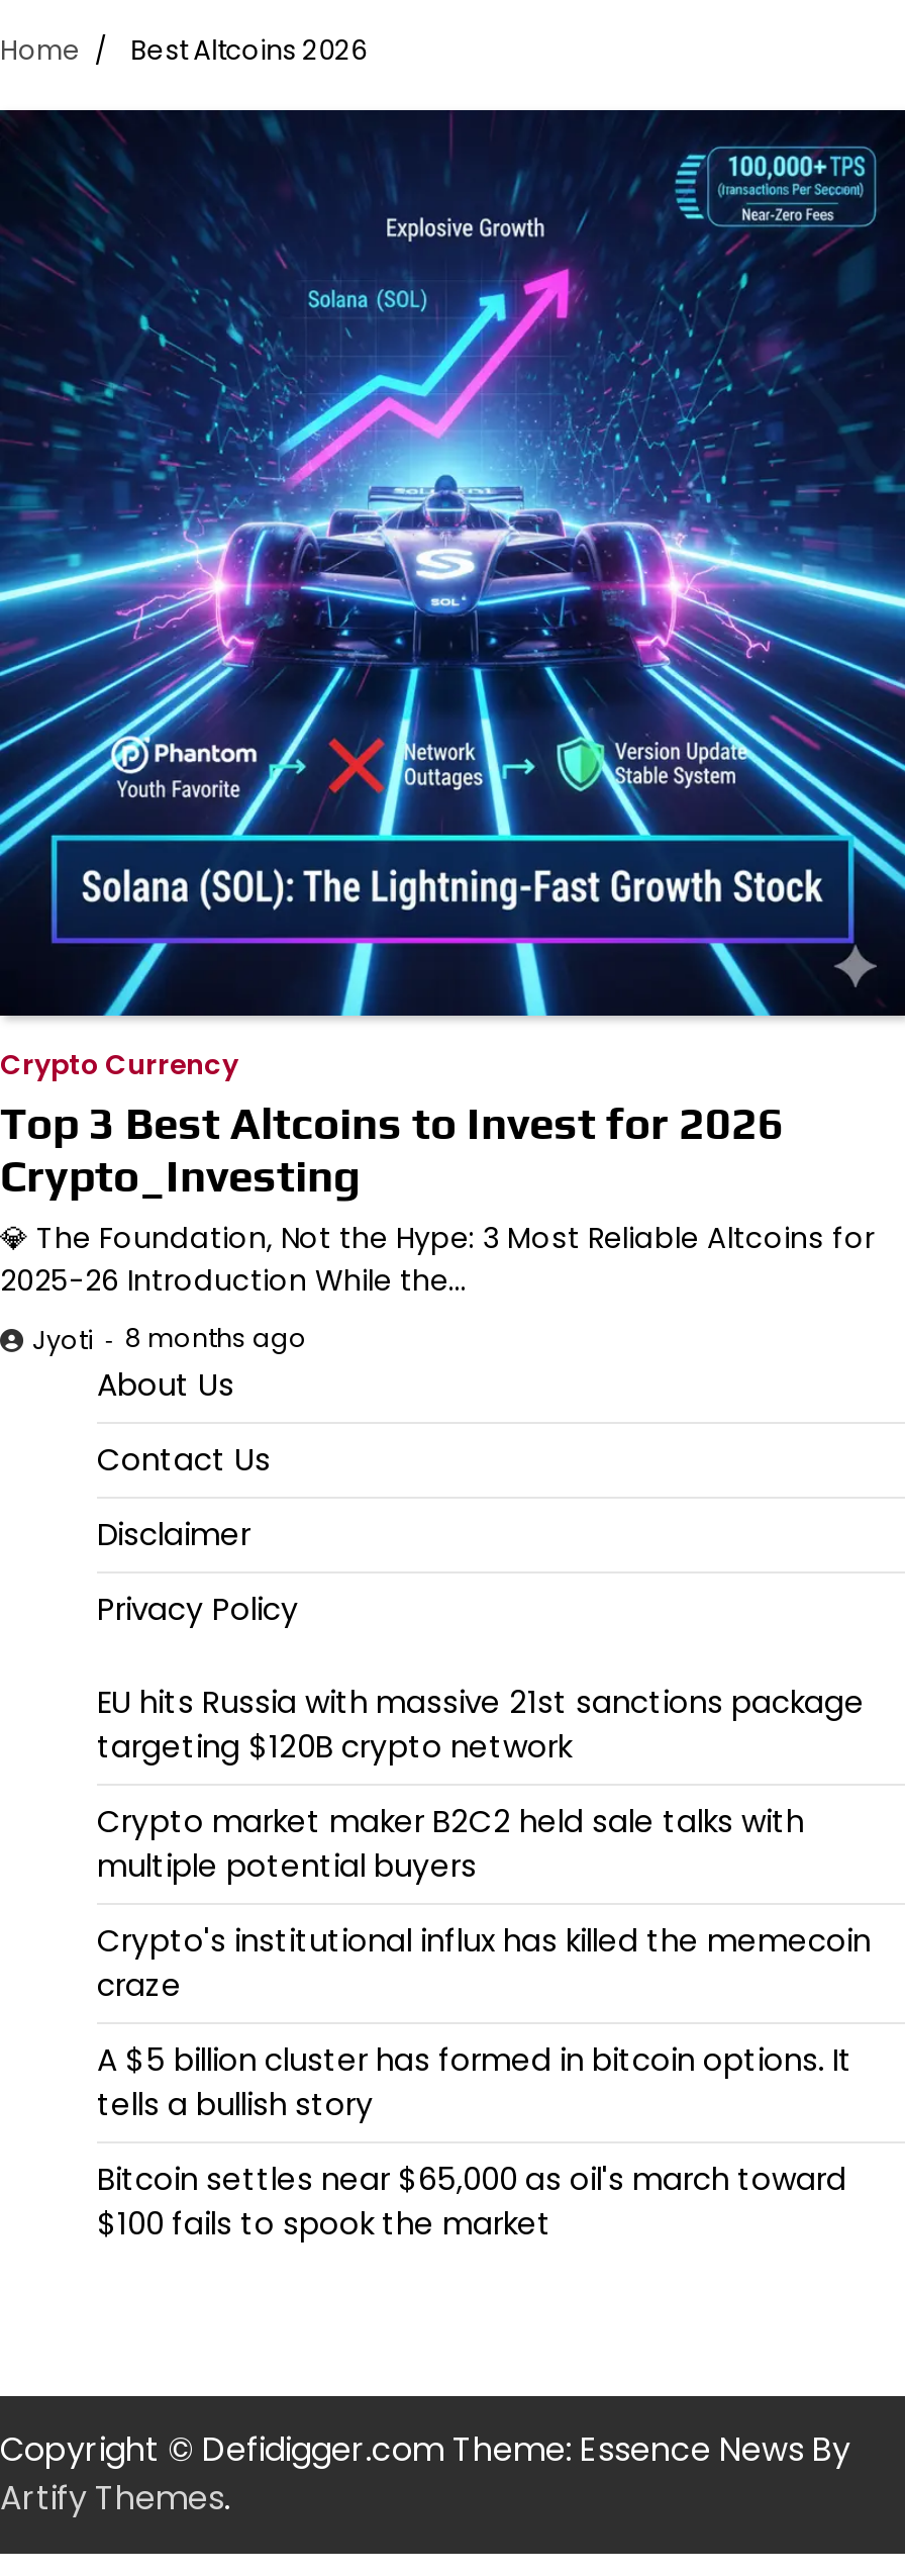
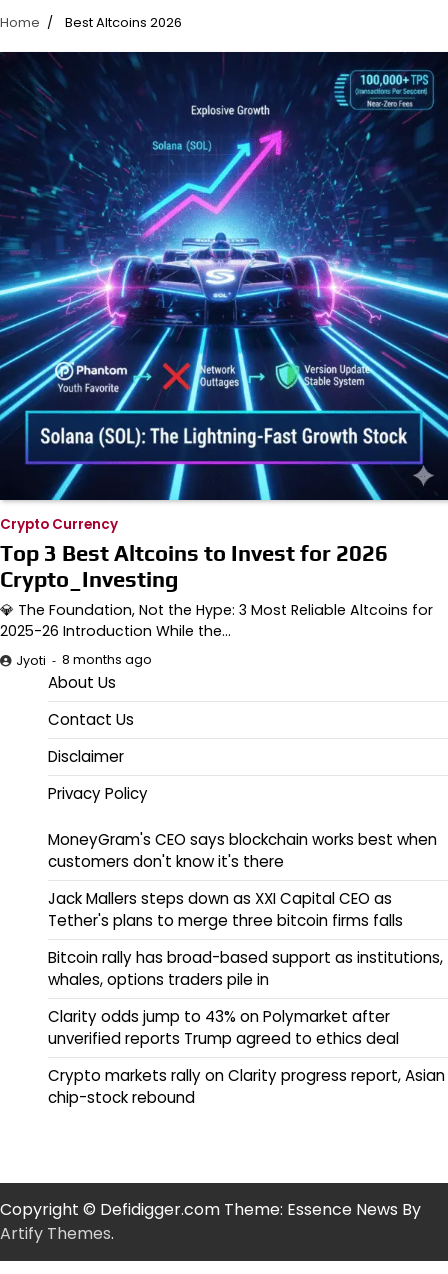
- EU hits Russia with massive 21st sanctions package
- targeting $120B crypto network
+ MoneyGram's CEO says blockchain works best when
+ customers don't know it's there

- Crypto market maker B2C2 held sale talks with
- multiple potential buyers
+ Jack Mallers steps down as XXI Capital CEO as
+ Tether's plans to merge three bitcoin firms falls

- Crypto's institutional influx has killed the memecoin
- craze
+ Bitcoin rally has broad-based support as institutions,
+ whales, options traders pile in

- A $5 billion cluster has formed in bitcoin options. It
- tells a bullish story
+ Clarity odds jump to 43% on Polymarket after
+ unverified reports Trump agreed to ethics deal

- Bitcoin settles near $65,000 as oil's march toward
- $100 fails to spook the market
+ Crypto markets rally on Clarity progress report, Asian
+ chip-stock rebound
